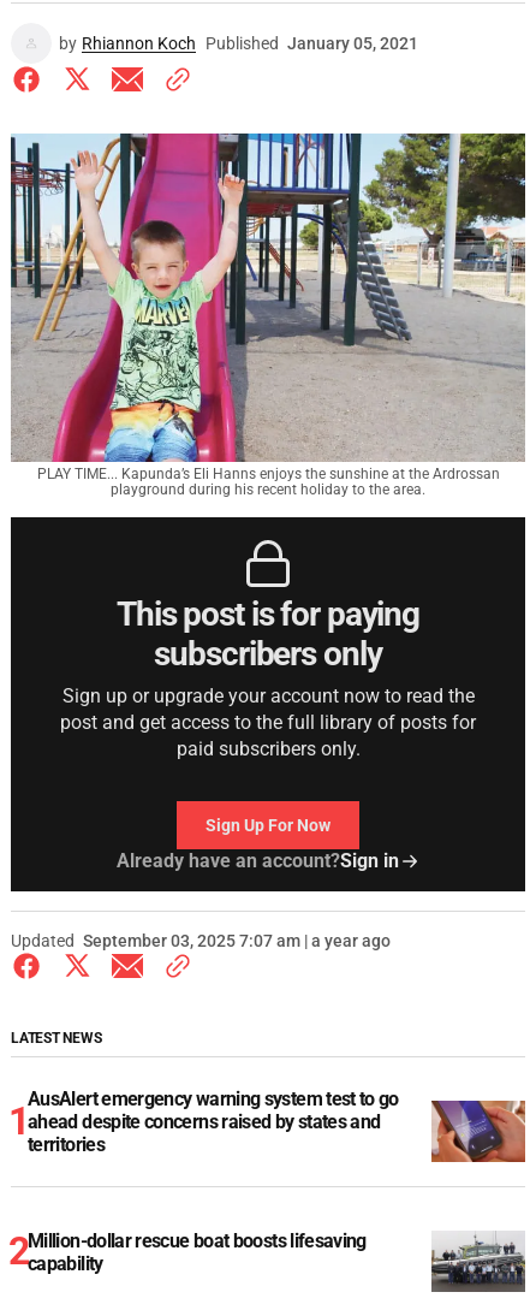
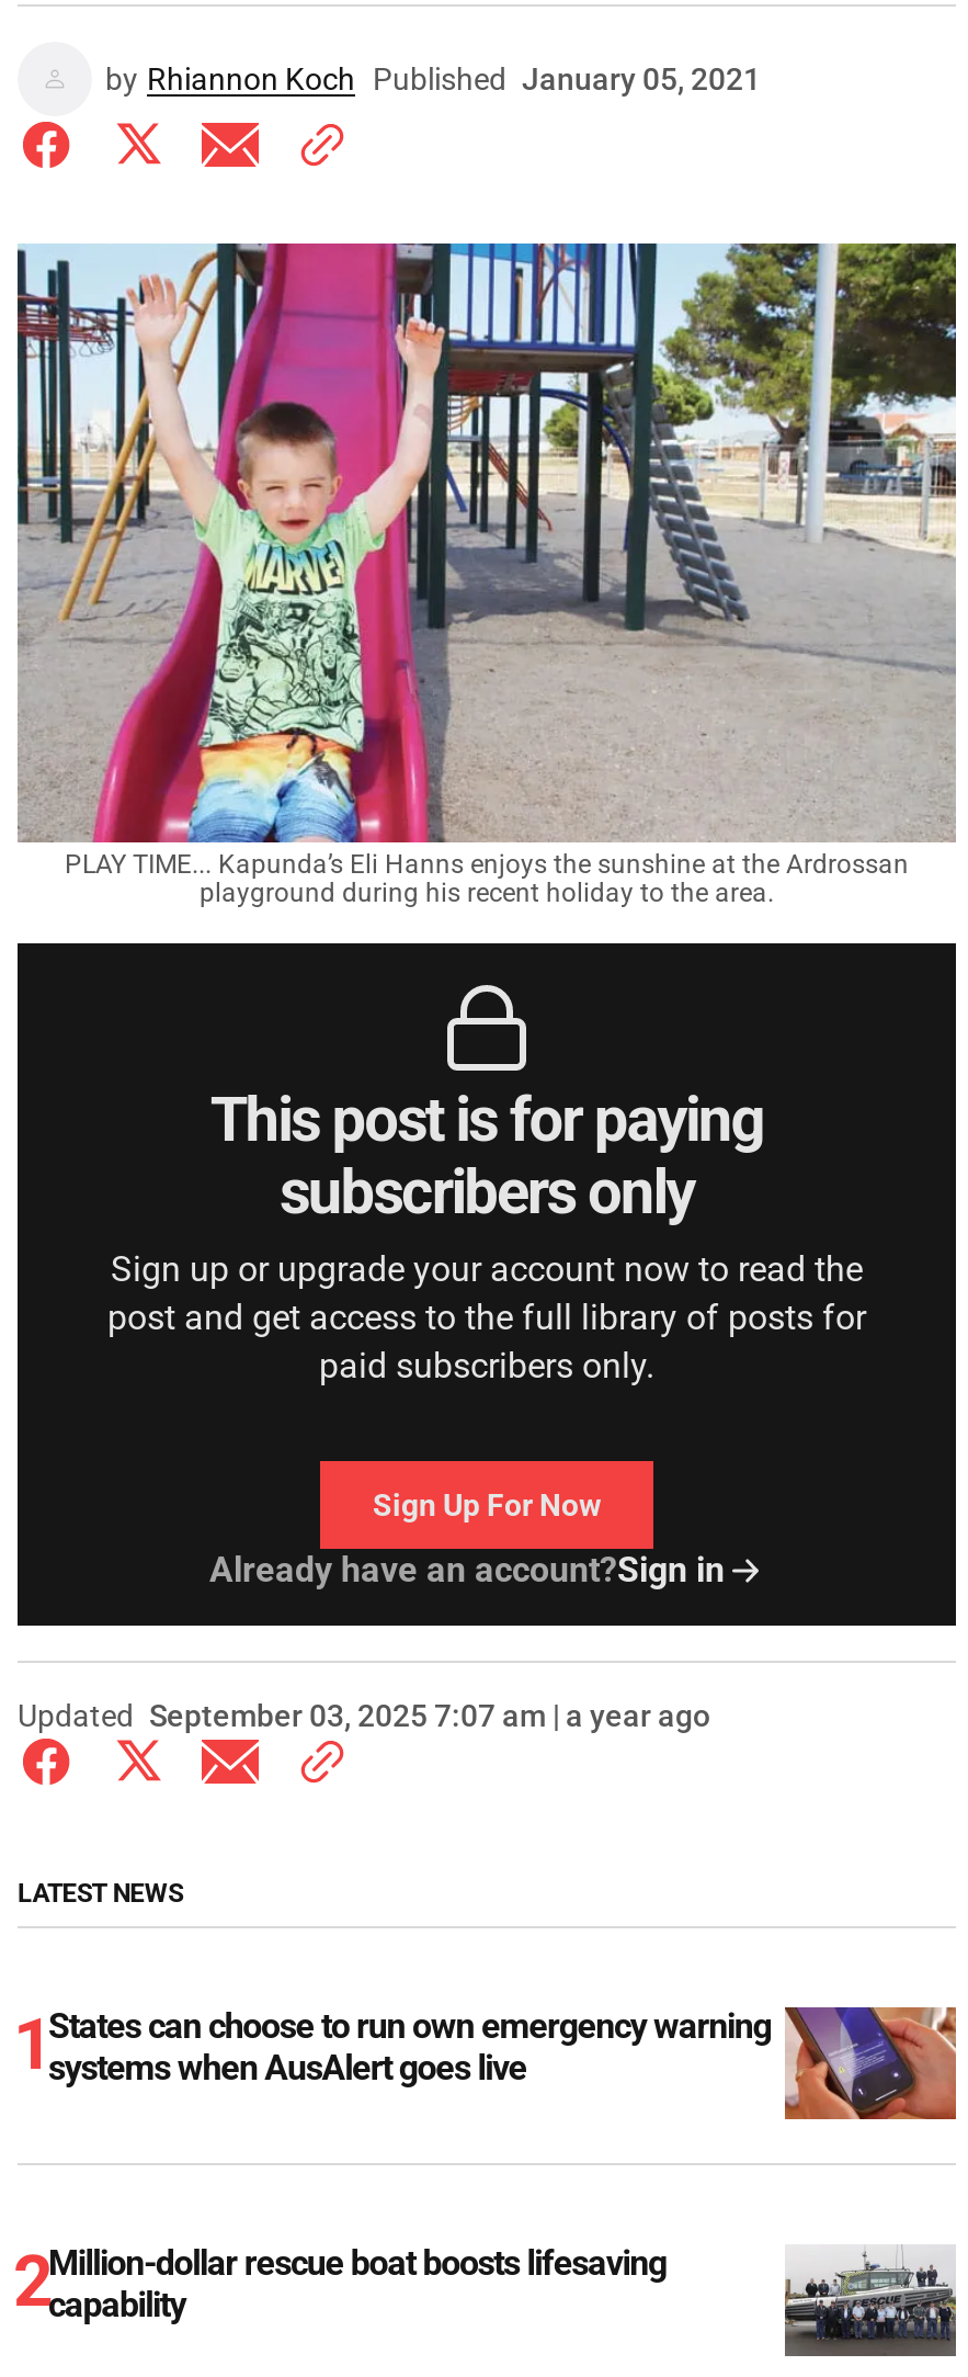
- AusAlert emergency warning system test to go
- ahead despite concerns raised by states and
- territories
+ States can choose to run own emergency warning
+ systems when AusAlert goes live
